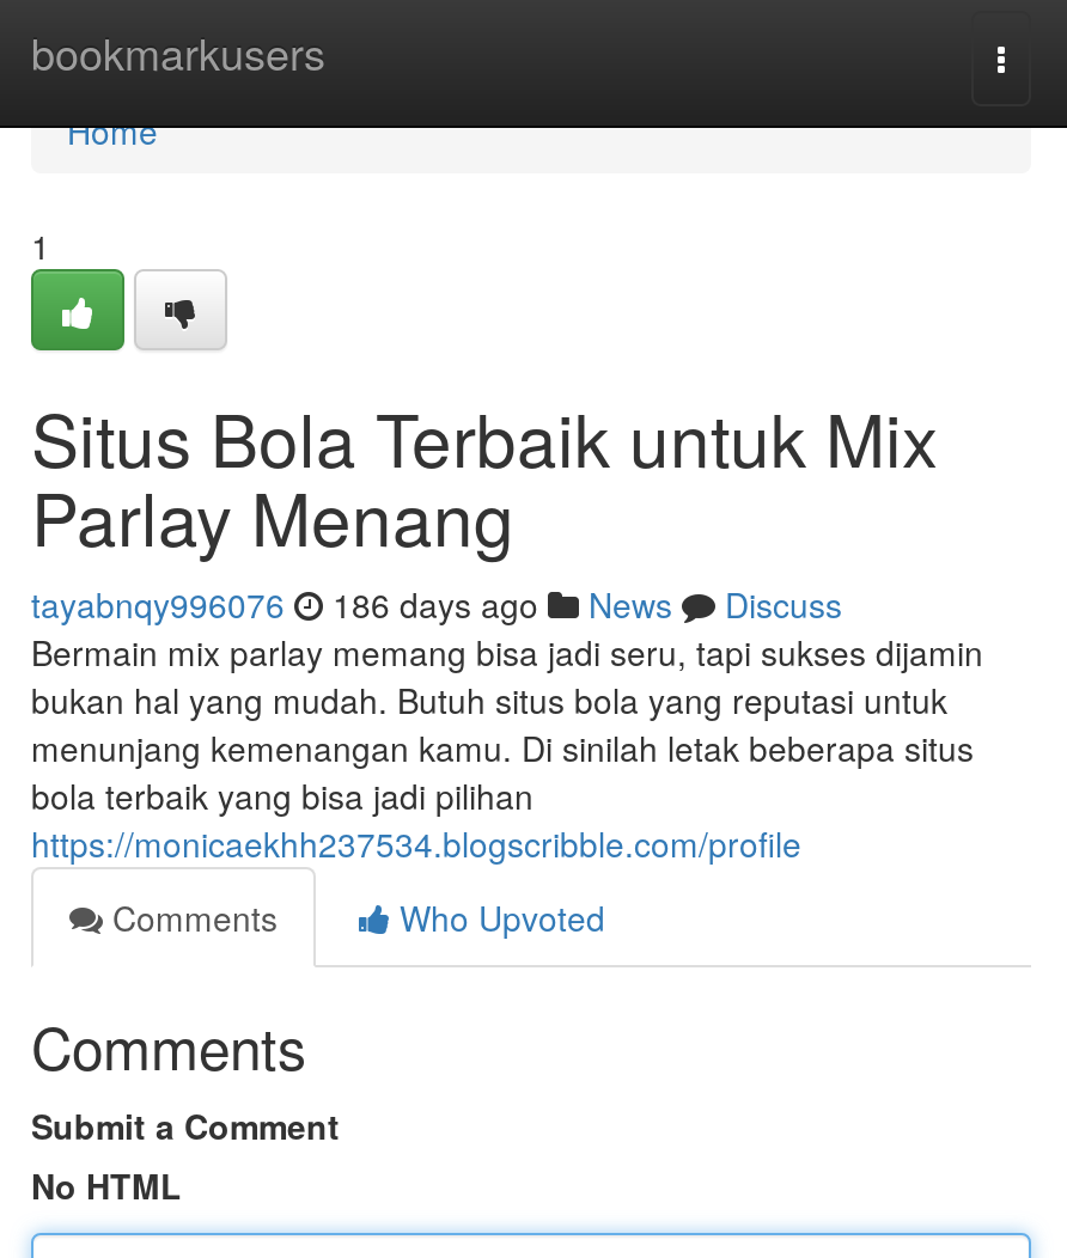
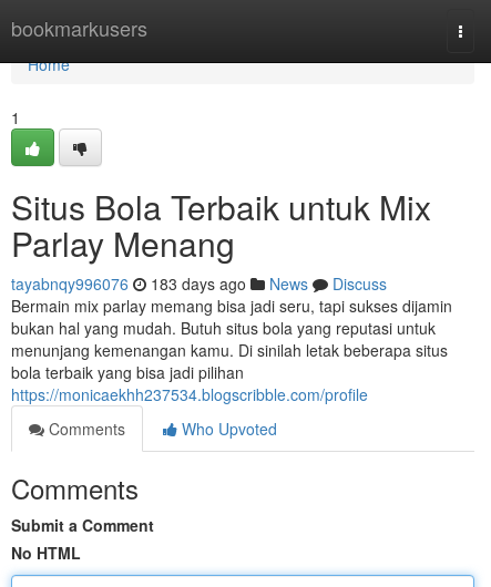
- tayabnqy996076 186 days ago News Discuss
+ tayabnqy996076 183 days ago News Discuss
